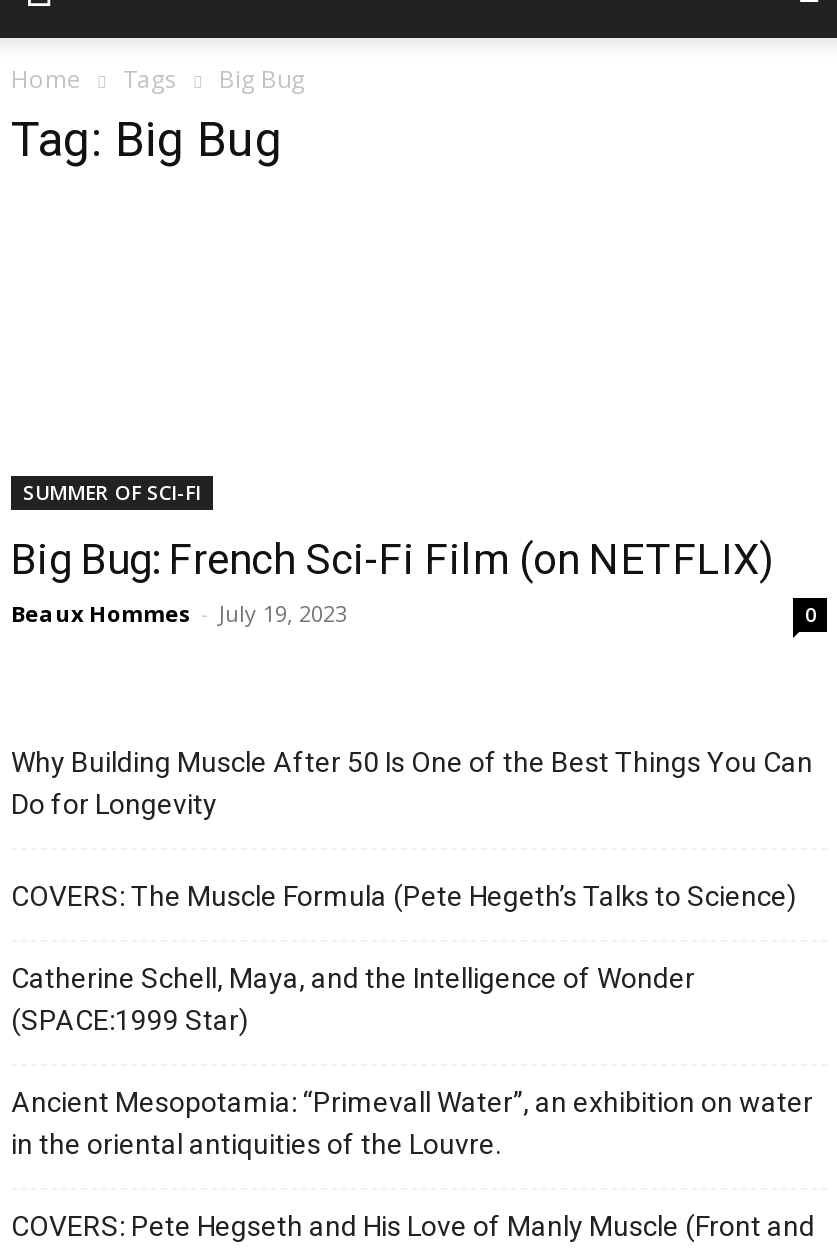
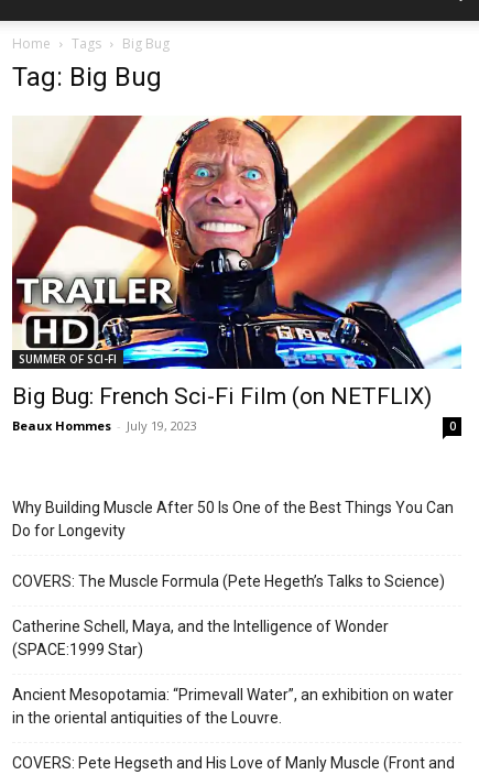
+ [image]
